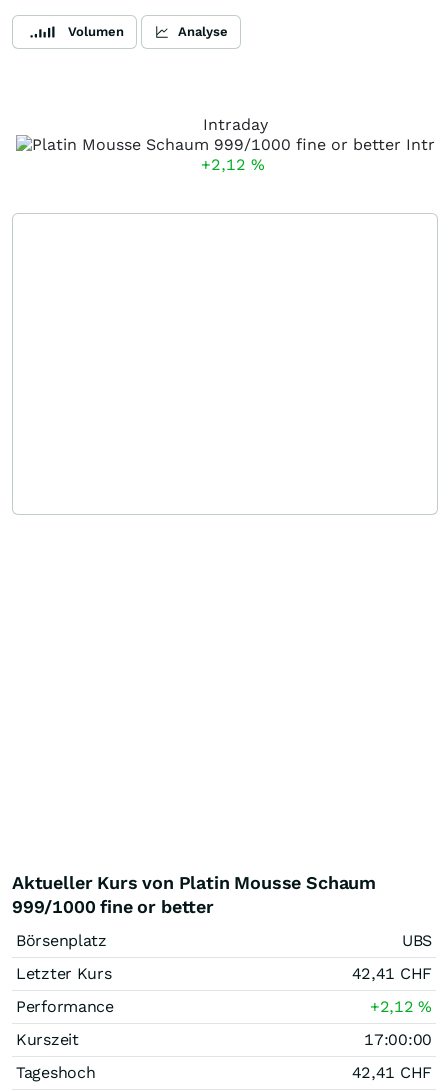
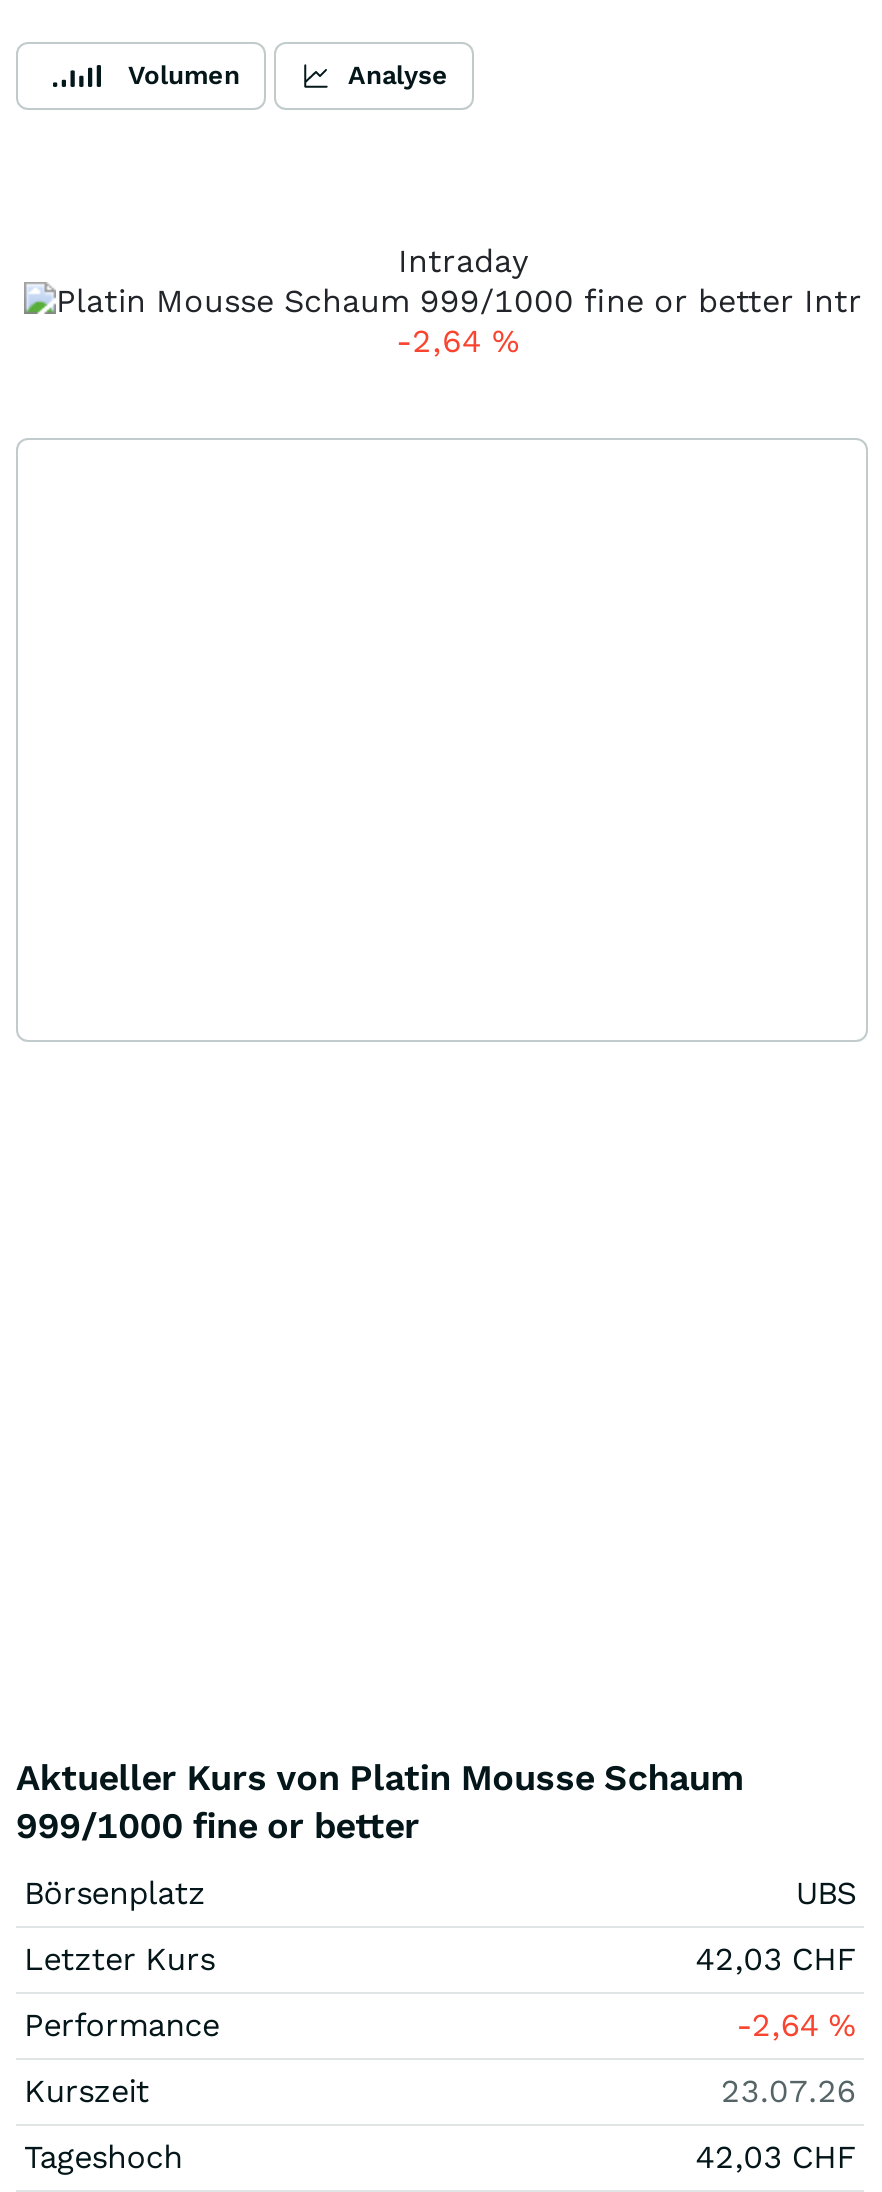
- +2,12%
+ -2,64%

- 42,41 CHF
+ 42,03 CHF

- +2,12%
+ -2,64%

- 17:00:00
+ 23.07.26

- 42,41 CHF
+ 42,03 CHF
